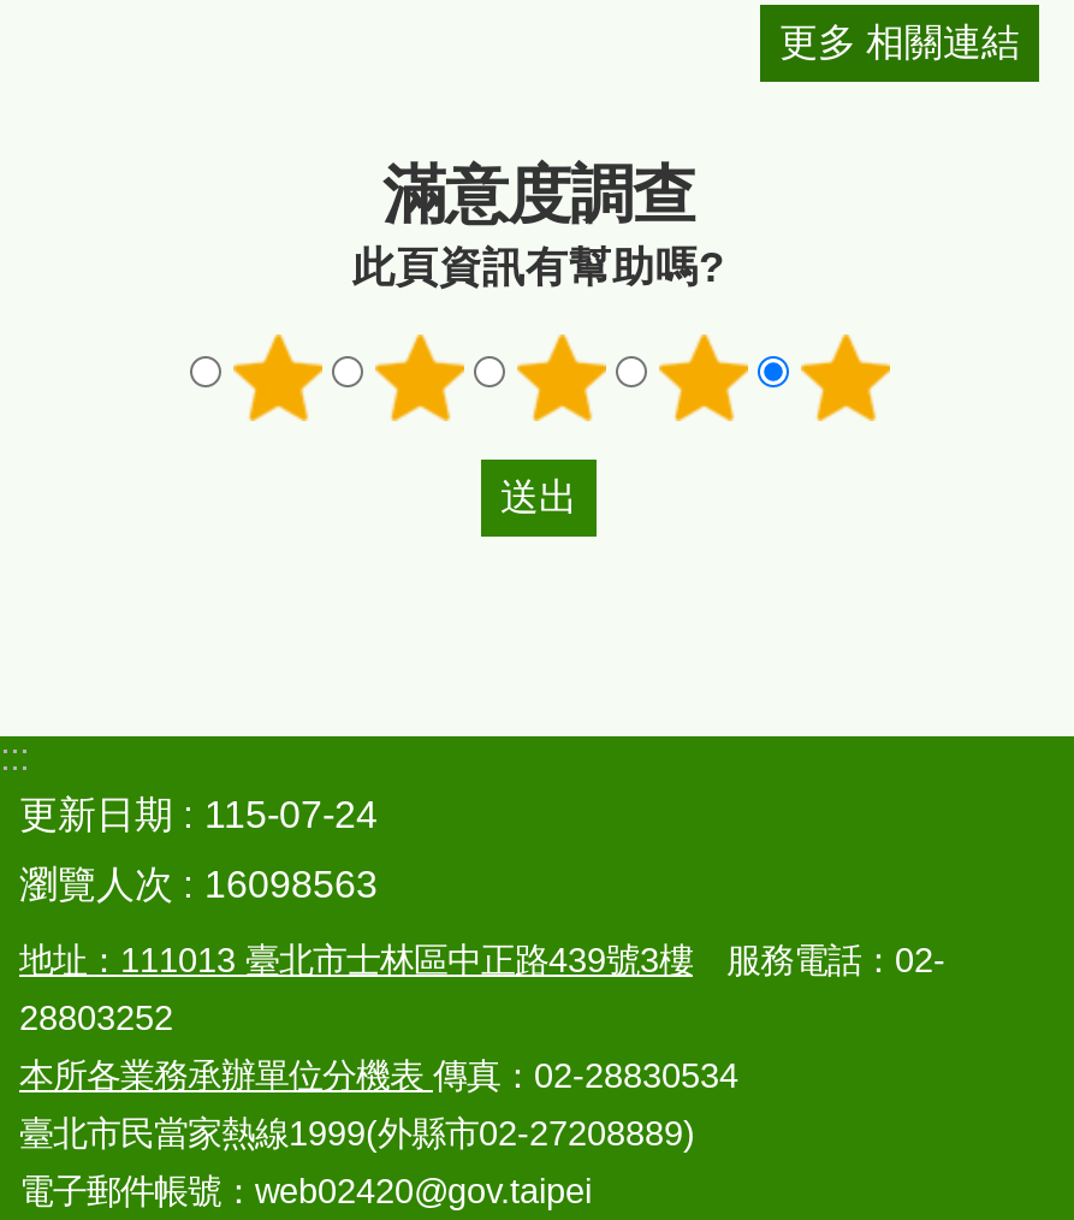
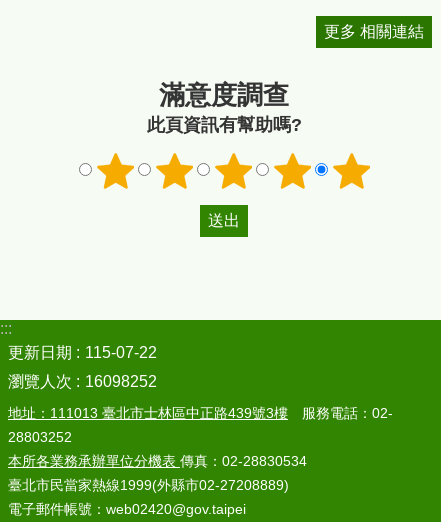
- 更新日期 115-07-24
+ 更新日期 115-07-22

- 瀏覽人次 16098563
+ 瀏覽人次 16098252
